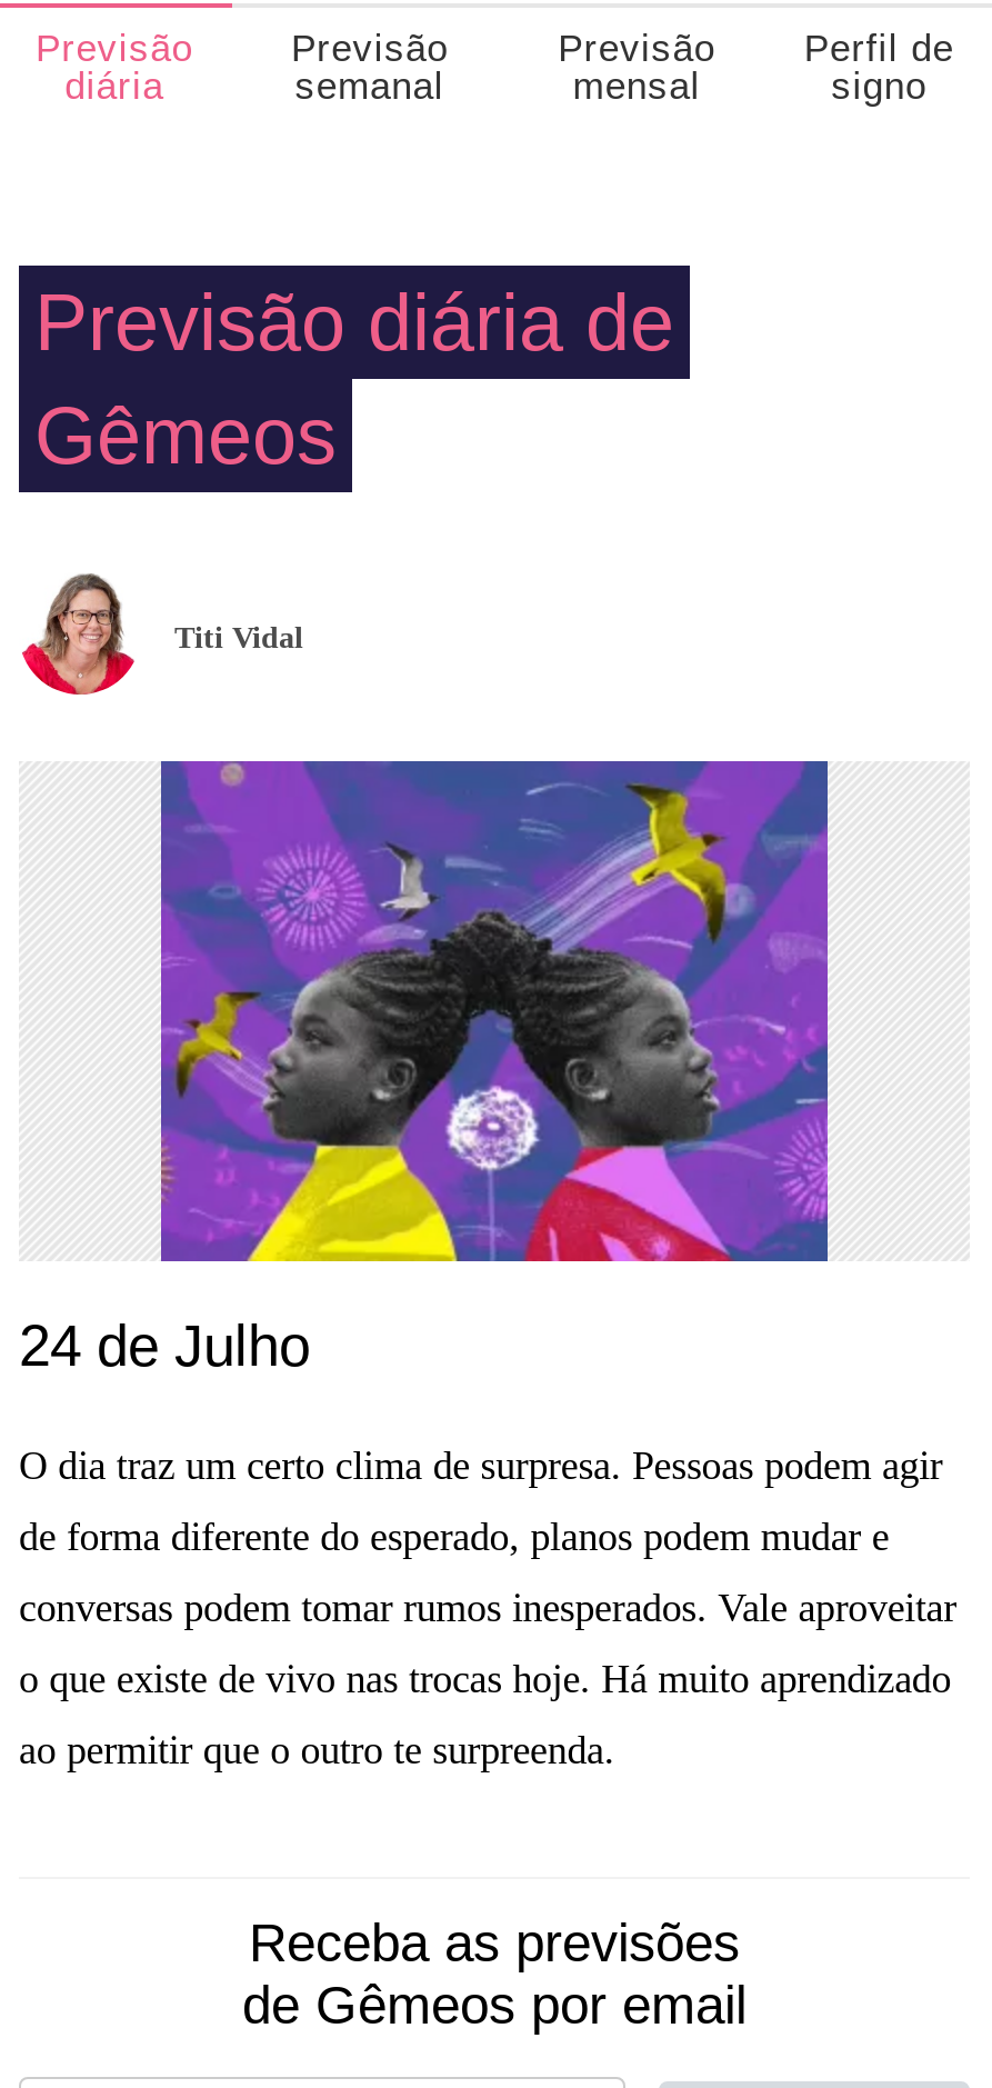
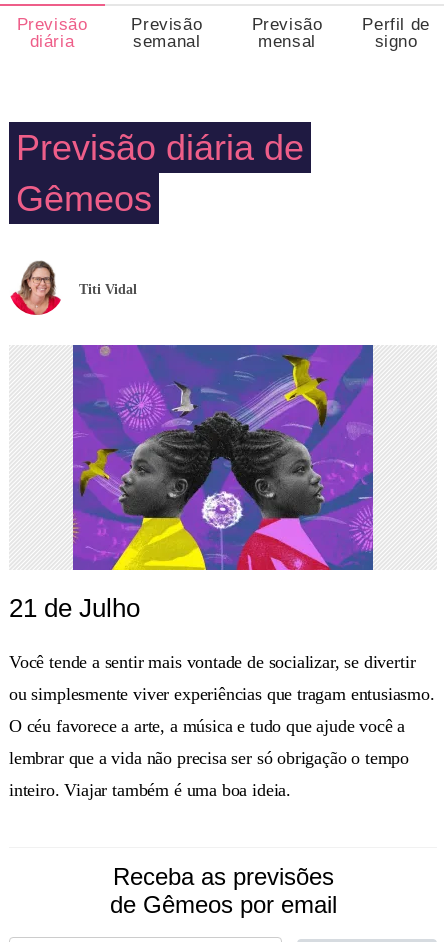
- 24 de Julho
+ 21 de Julho

- O dia traz um certo clima de surpresa. Pessoas podem agir
+ Você tende a sentir mais vontade de socializar, se divertir

- de forma diferente do esperado, planos podem mudar e
+ ou simplesmente viver experiências que tragam entusiasmo.

- conversas podem tomar rumos inesperados. Vale aproveitar
+ O céu favorece a arte, a música e tudo que ajude você a

- o que existe de vivo nas trocas hoje. Há muito aprendizado
+ lembrar que a vida não precisa ser só obrigação o tempo

- ao permitir que o outro te surpreenda.
+ inteiro. Viajar também é uma boa ideia.
